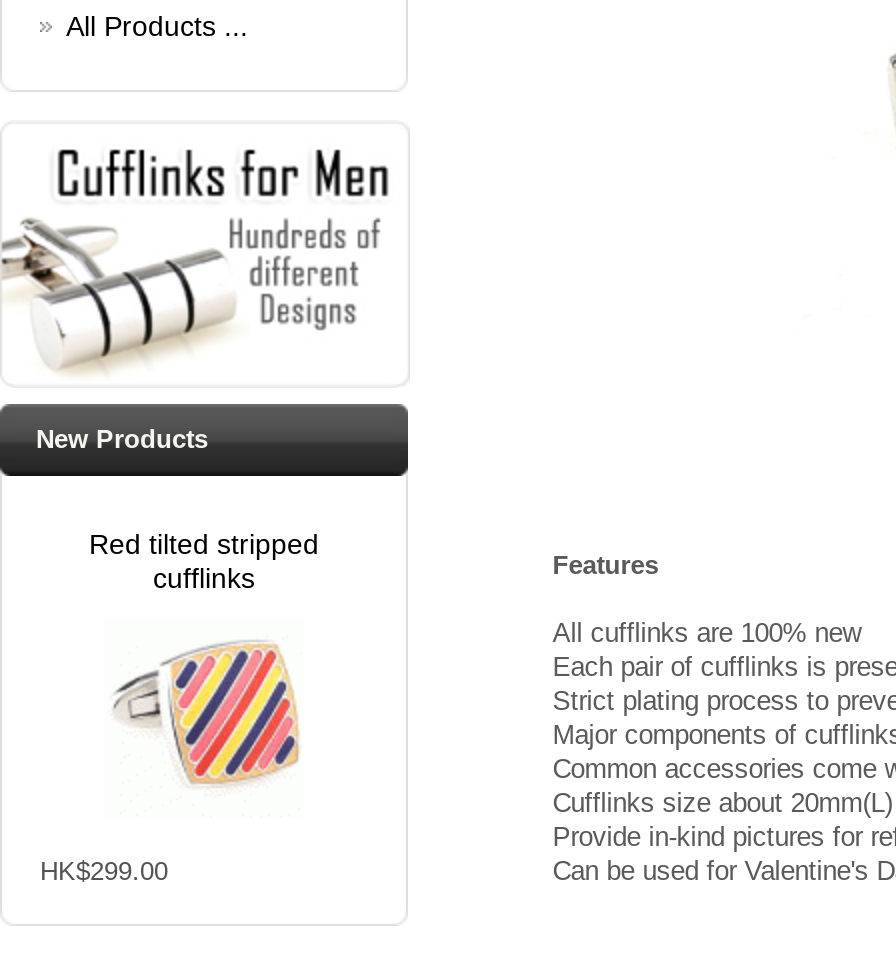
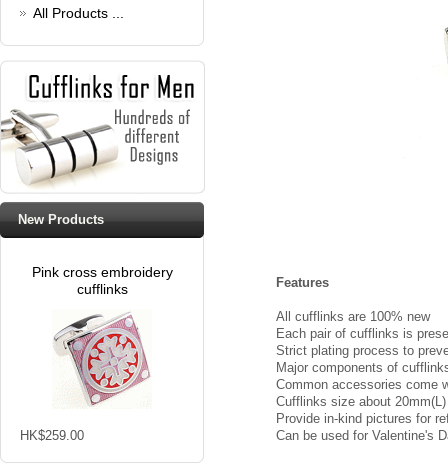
- Red tilted stripped
+ Pink cross embroidery

- [image]
- HK$299.00
+ [image]
+ HK$259.00
